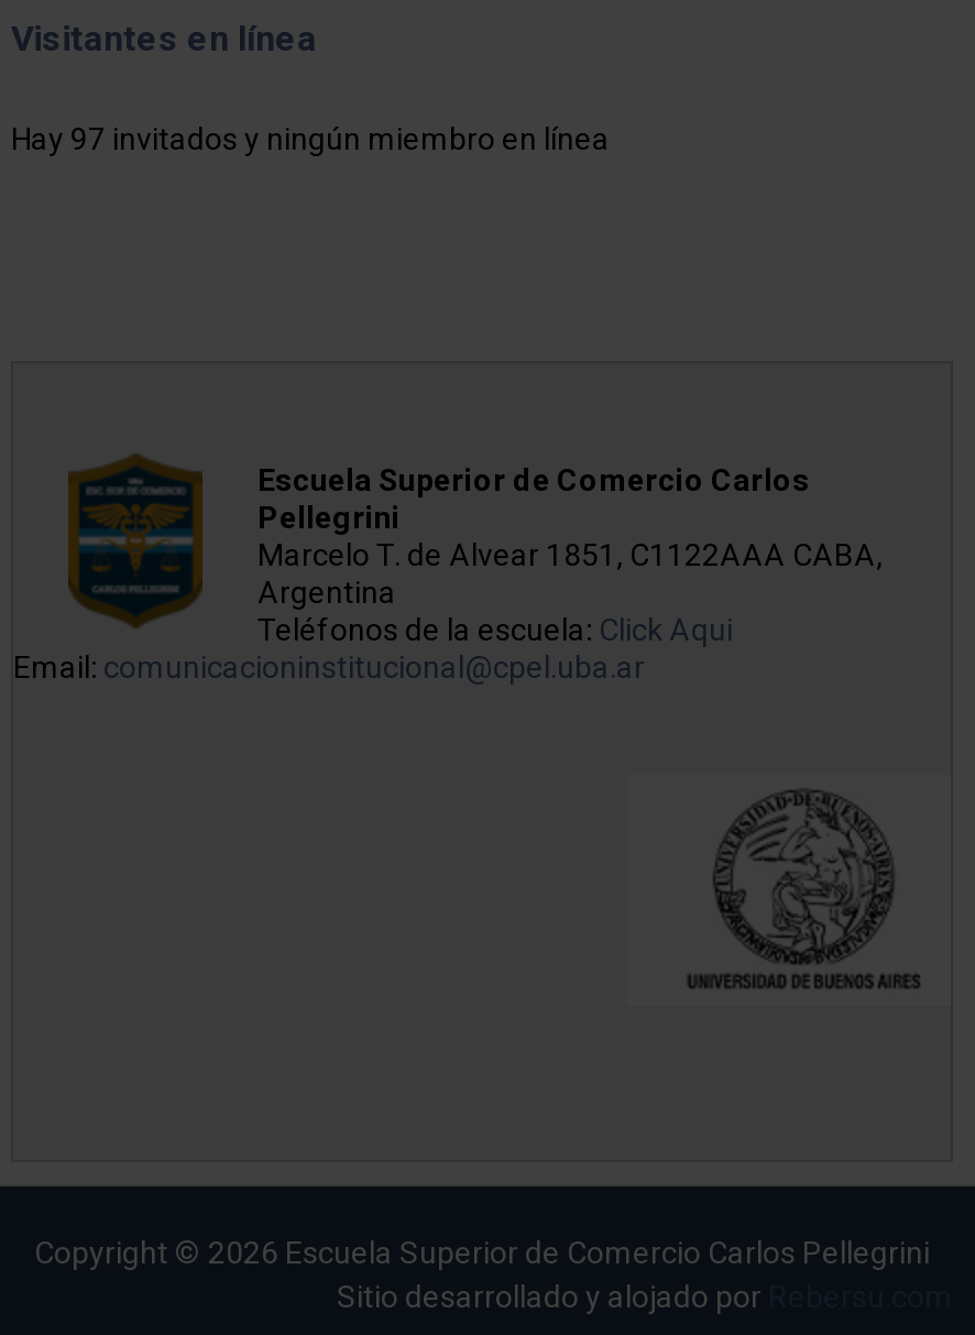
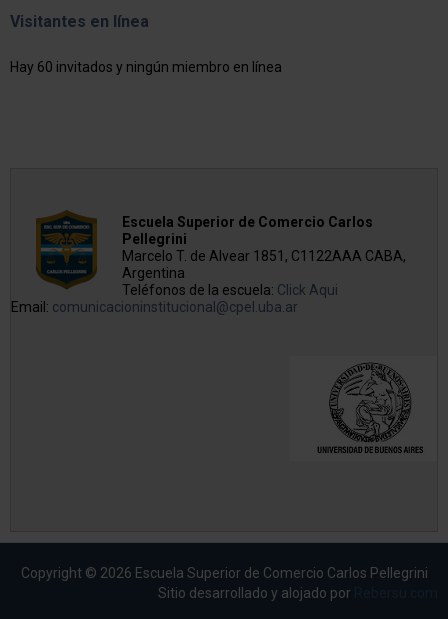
- Hay 97 invitados y ningún miembro en línea
+ Hay 60 invitados y ningún miembro en línea
